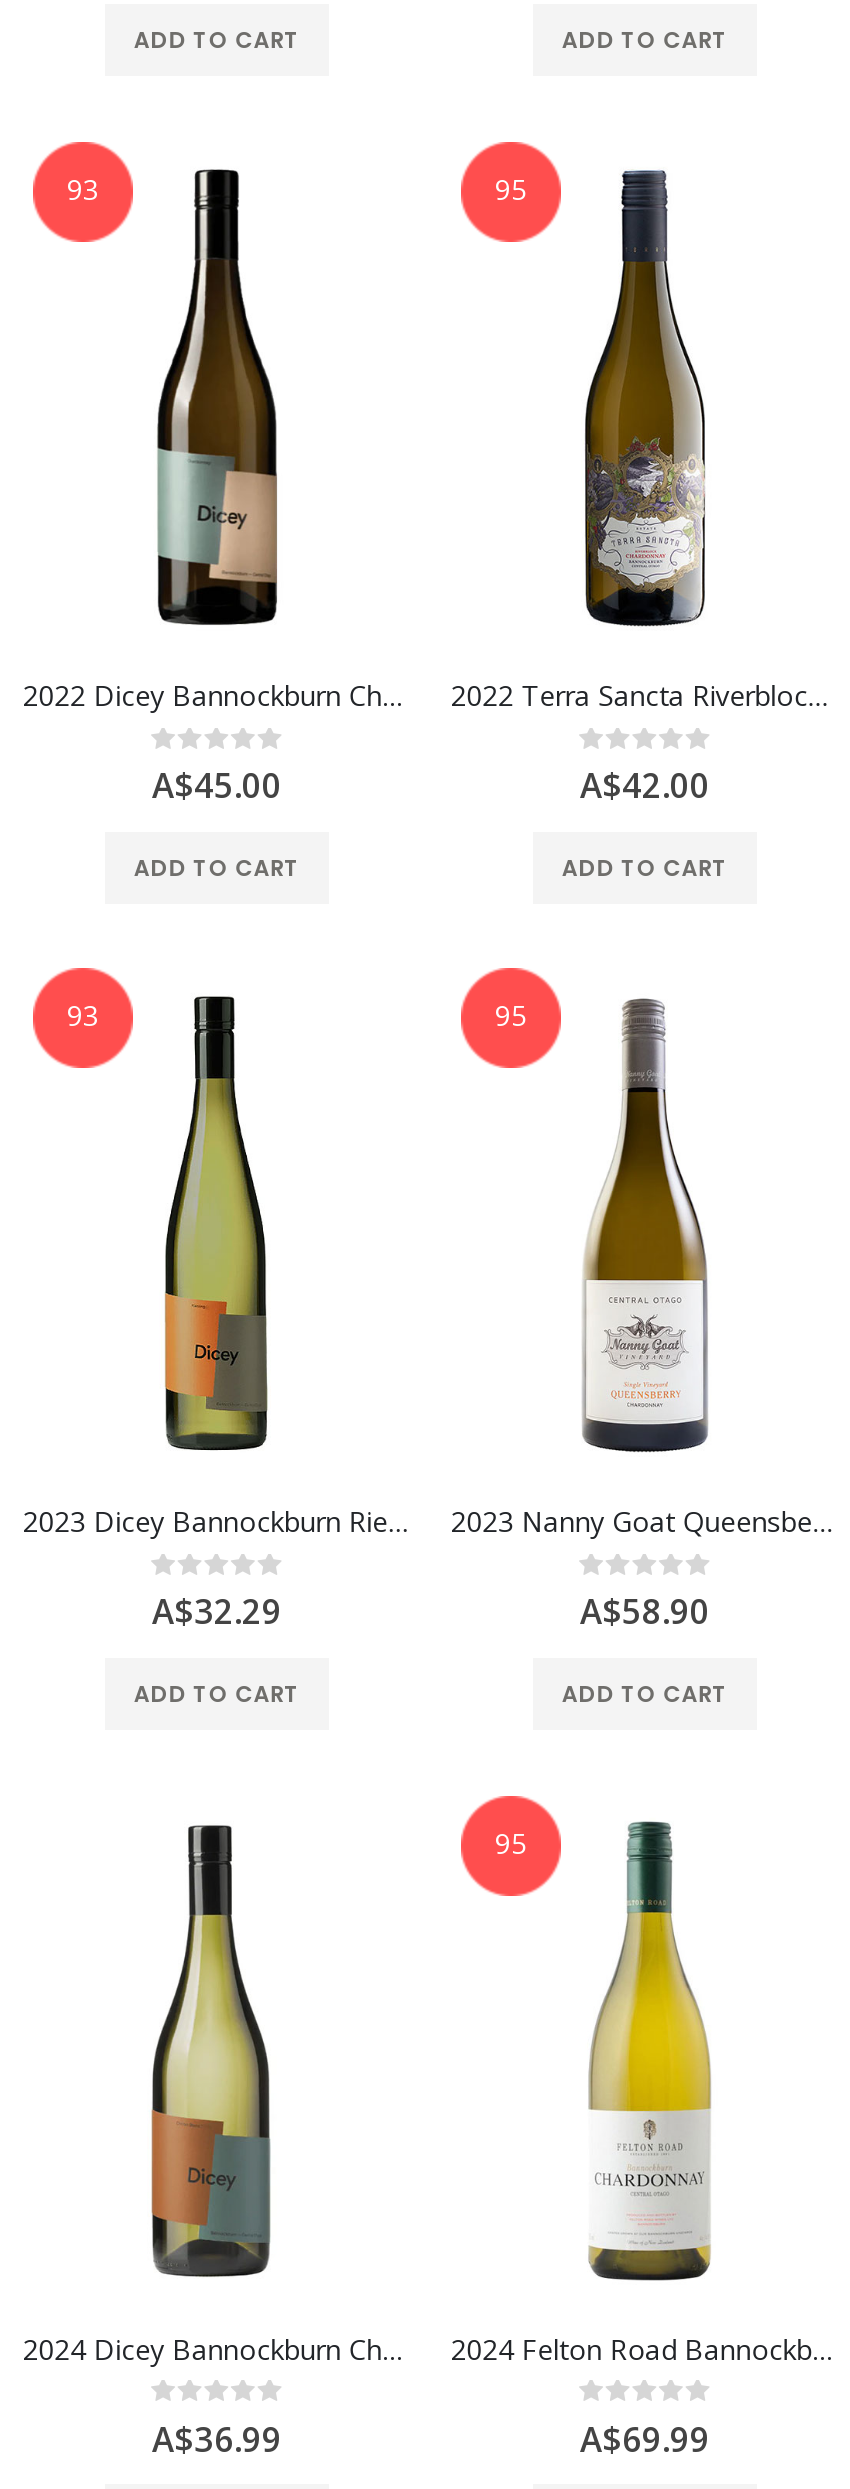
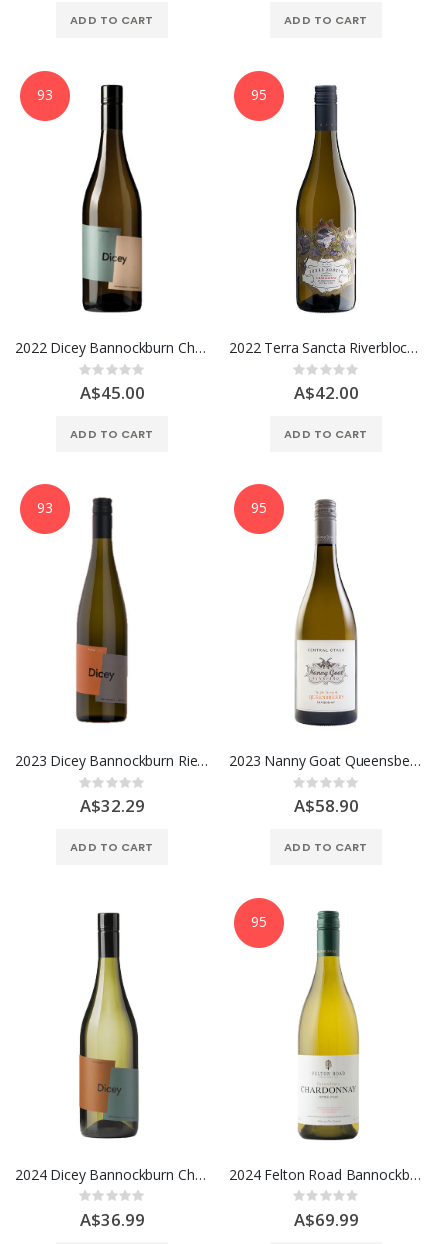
- [image]
+ [image]
